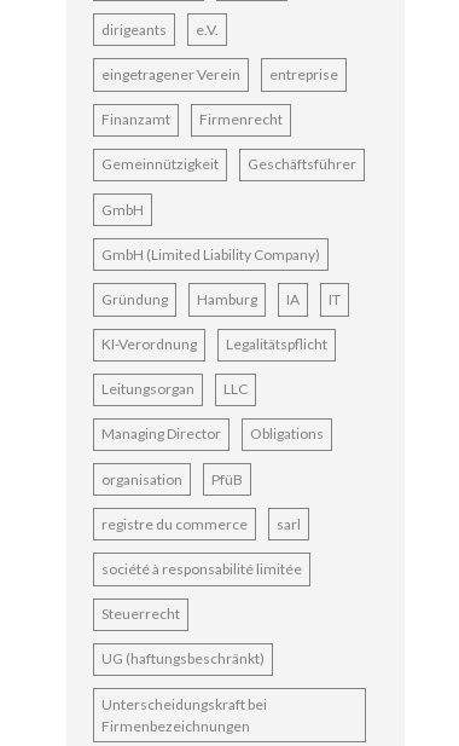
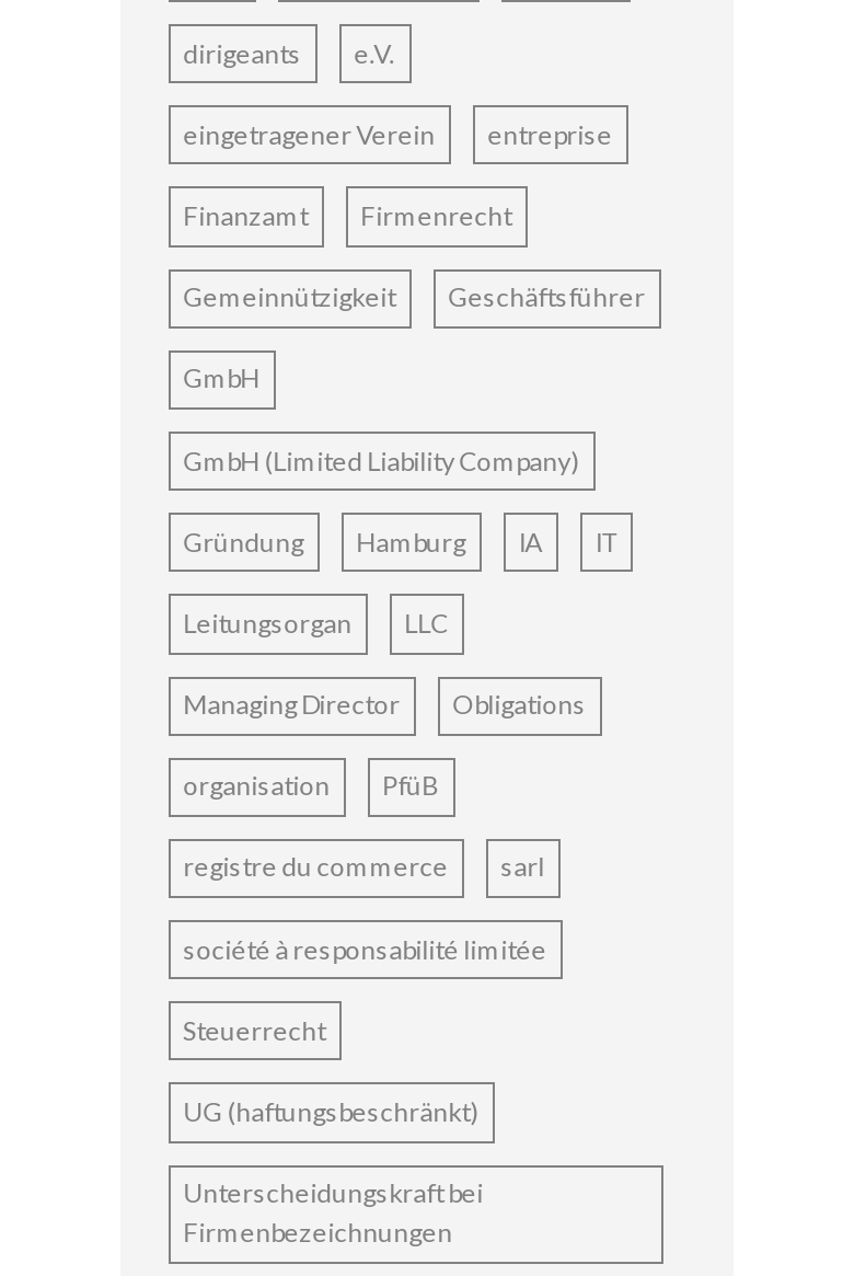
- KI-Verordnung
- Legalitätspflicht
